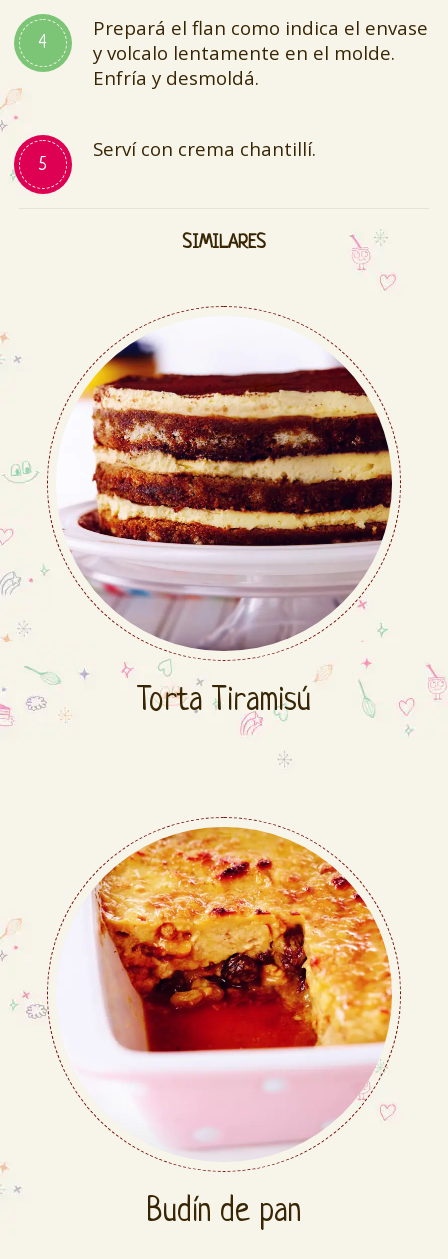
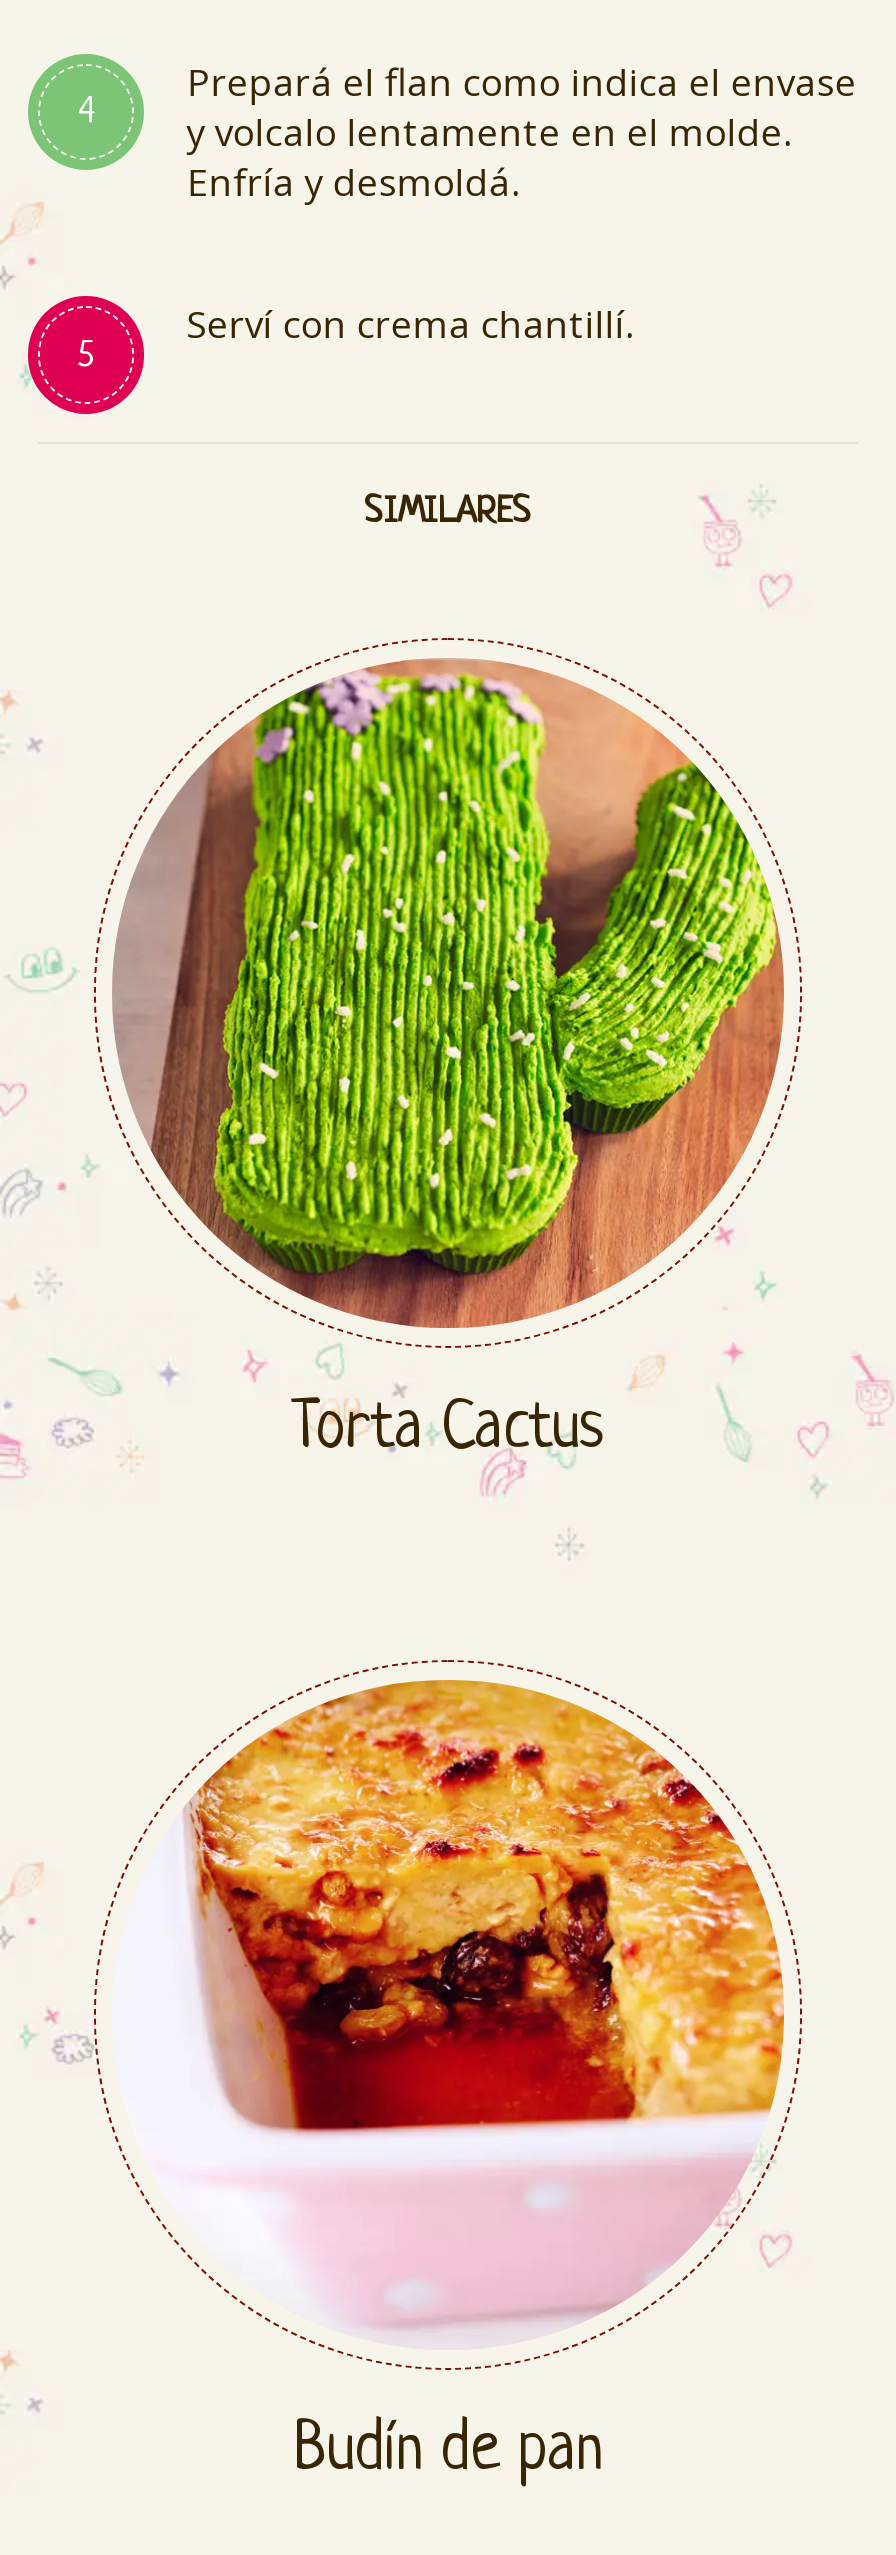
- [image]
- Torta Tiramisú
+ [image]
+ Torta Cactus
